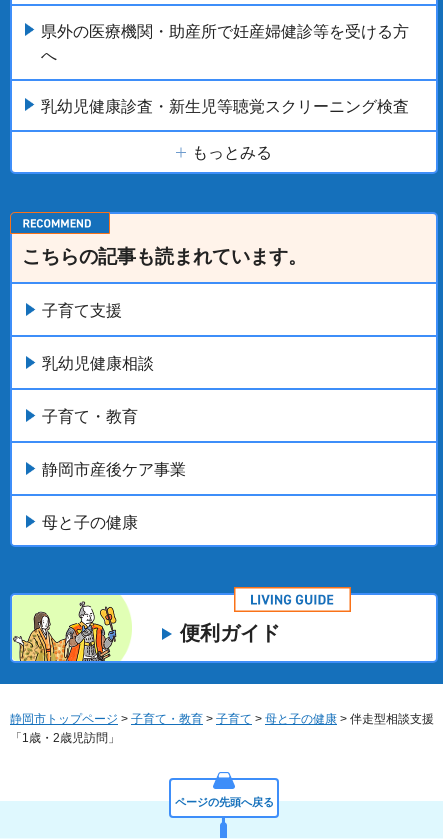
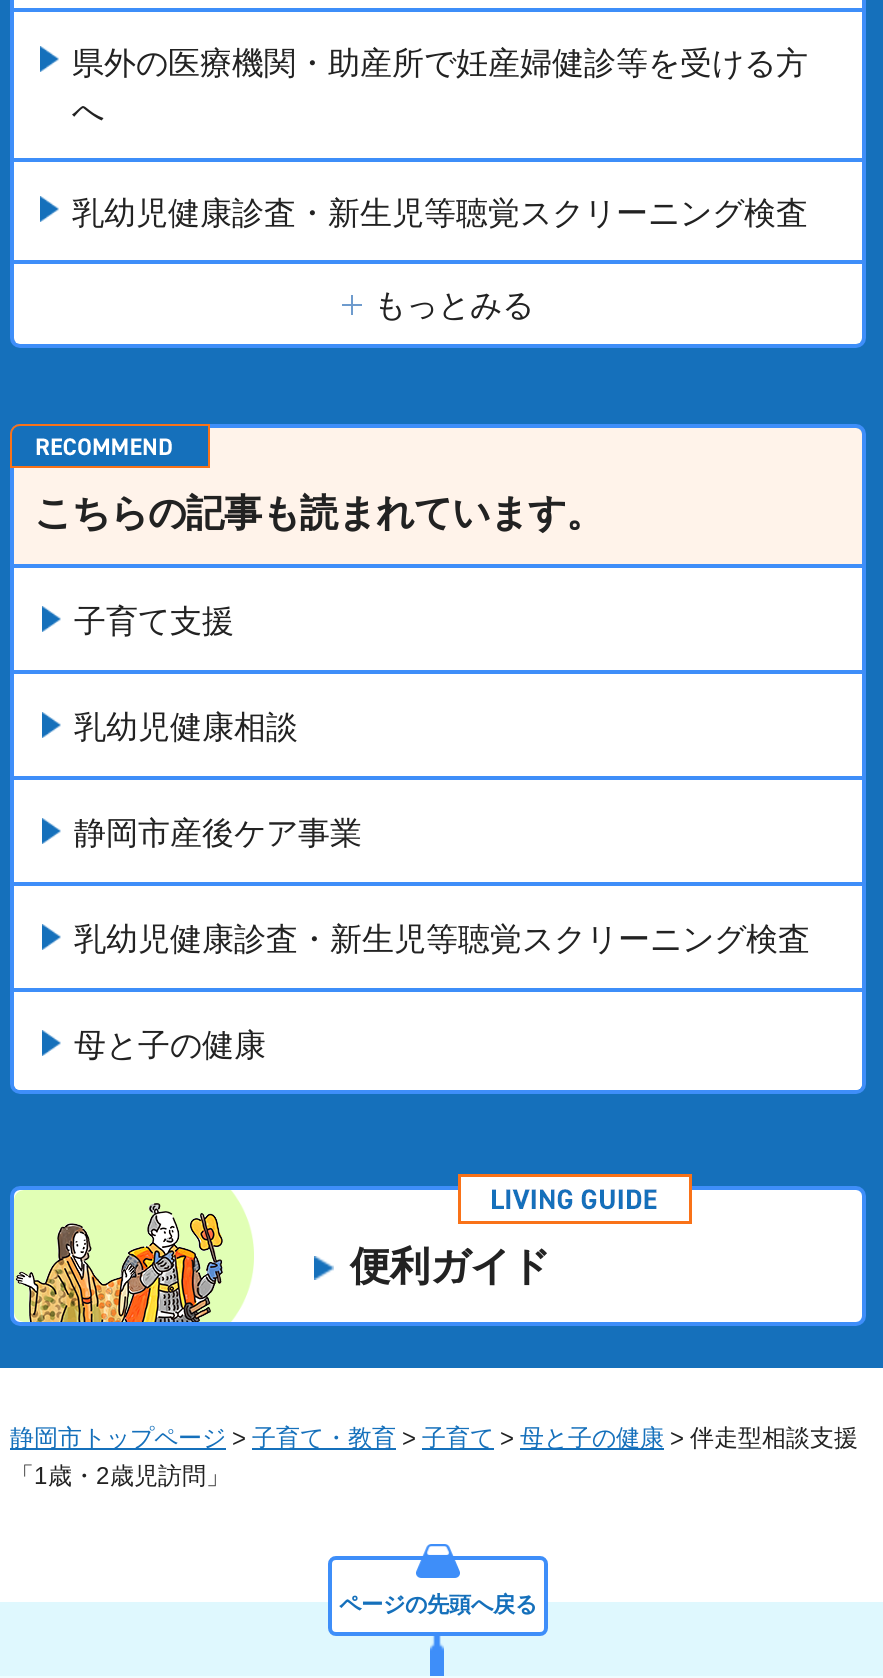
- 子育て・教育

moved up: 静岡市産後ケア事業

+ 乳幼児健康診査・新生児等聴覚スクリーニング検査
